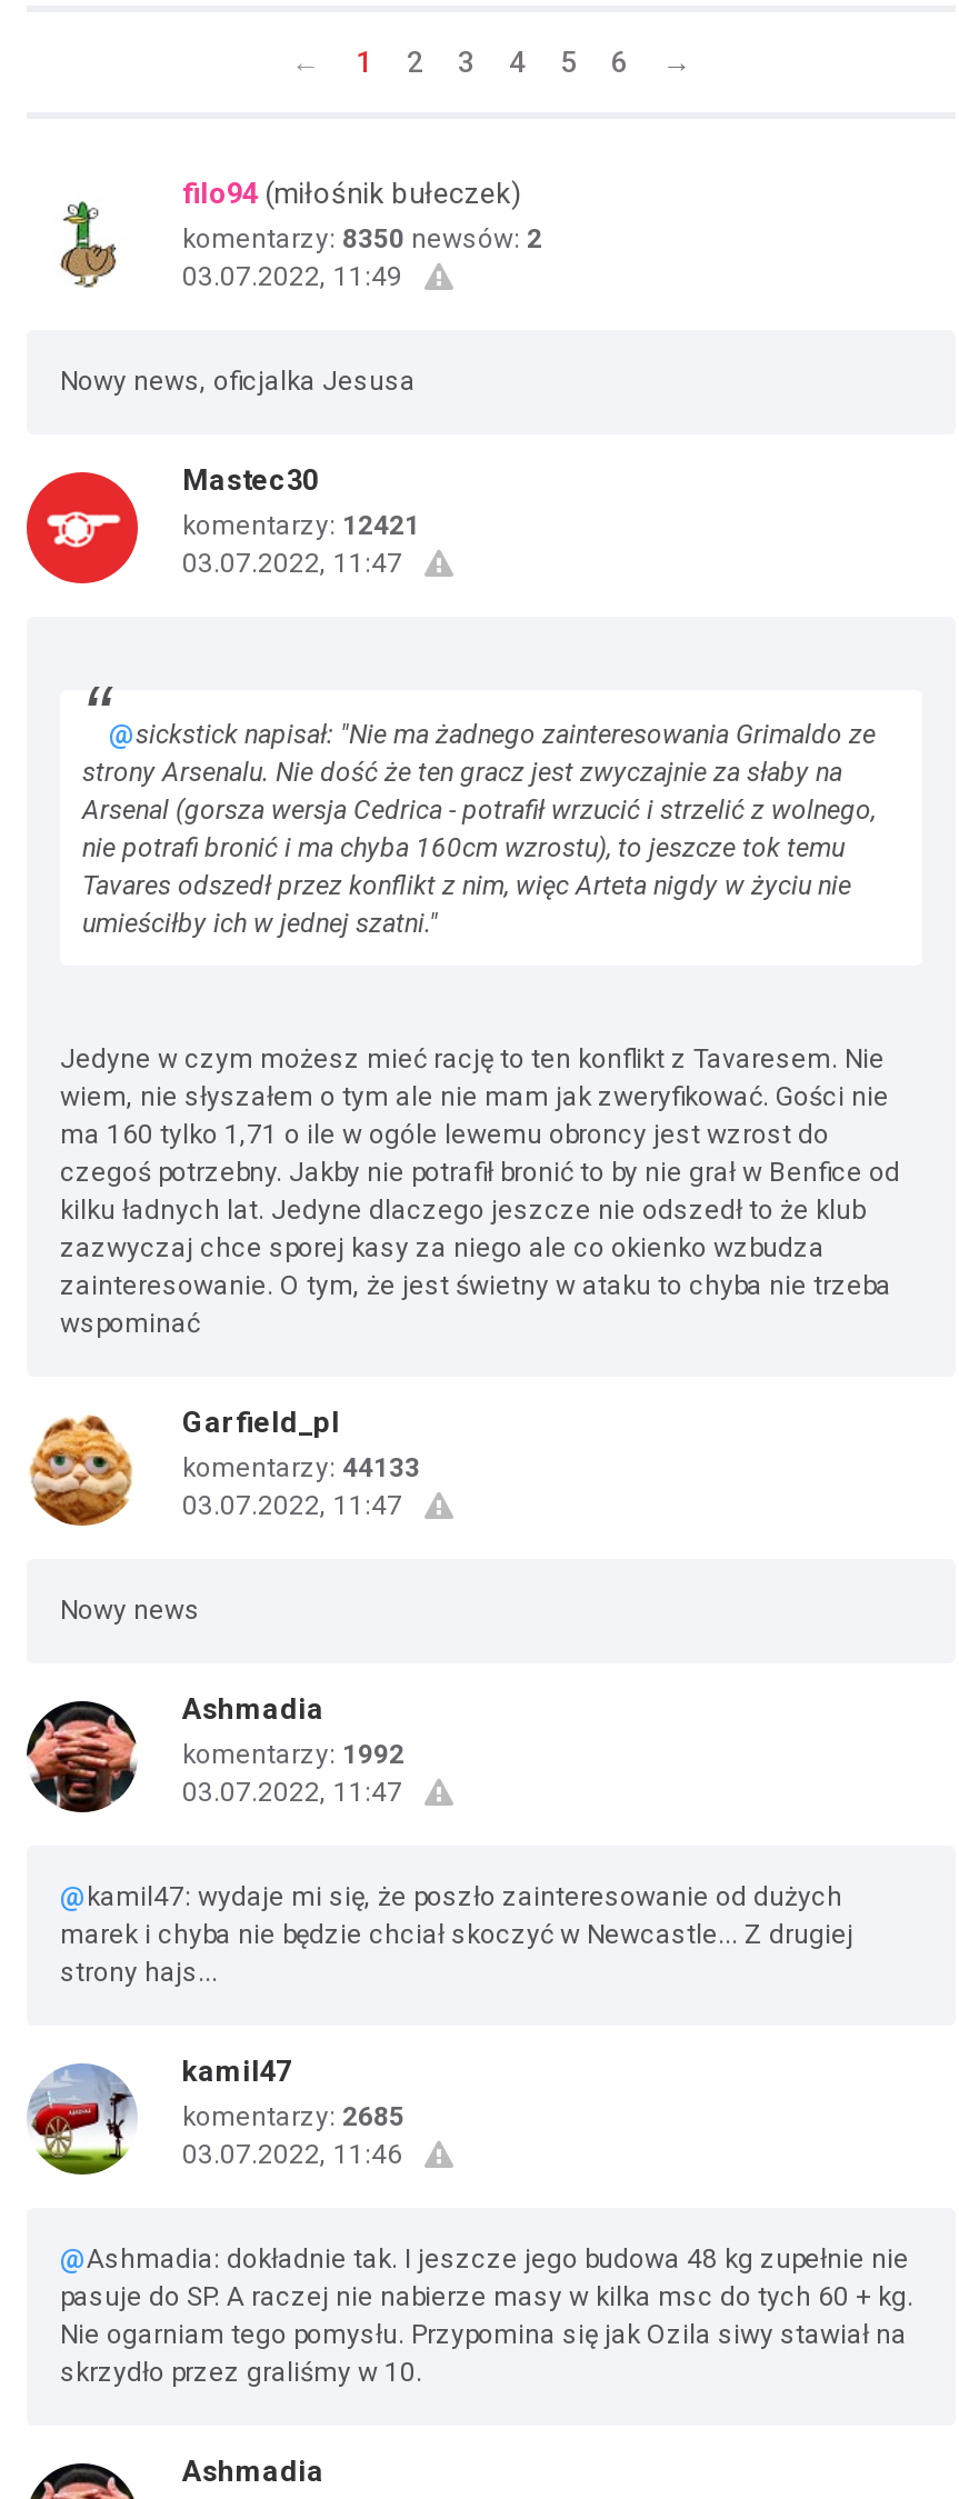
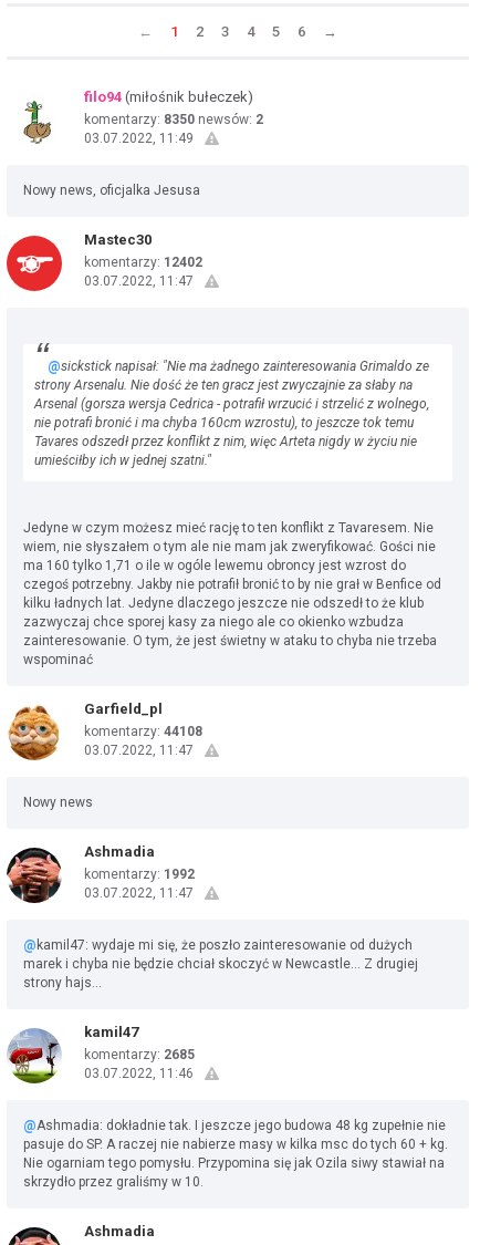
- komentarzy: 12421
+ komentarzy: 12402

- komentarzy: 44133
+ komentarzy: 44108
